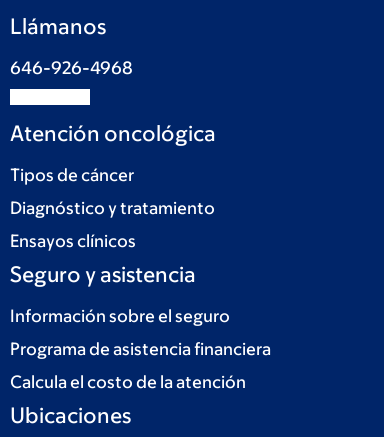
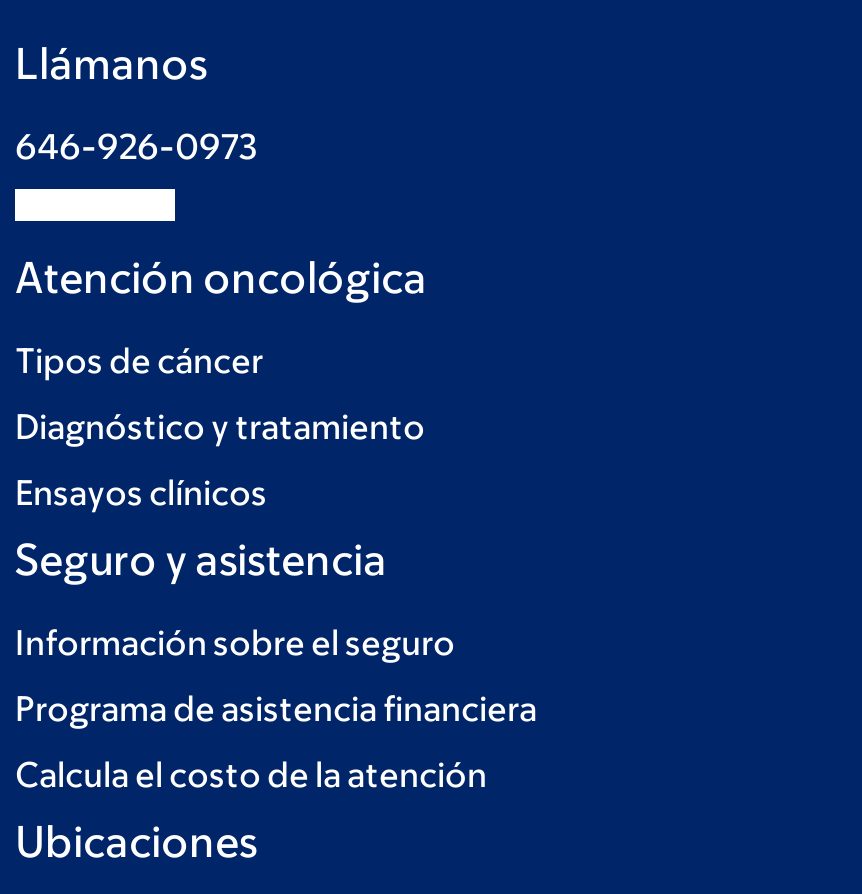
- 646-926-4968
+ 646-926-0973
